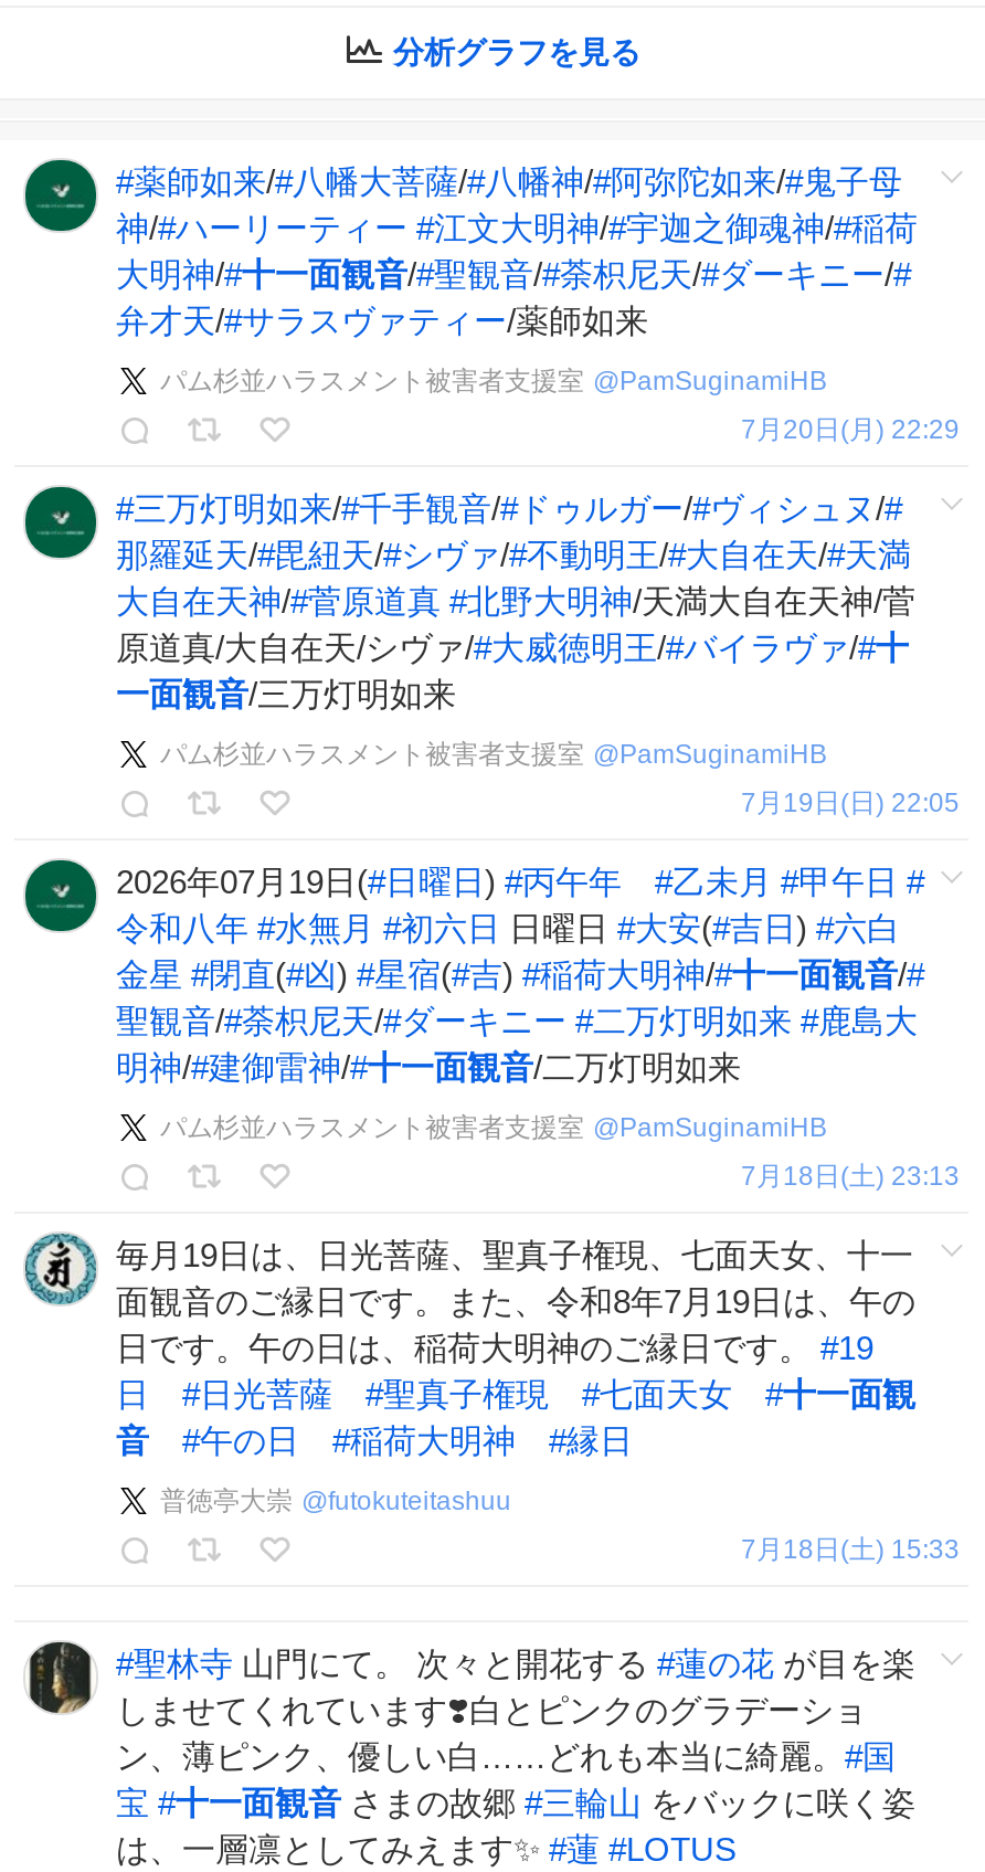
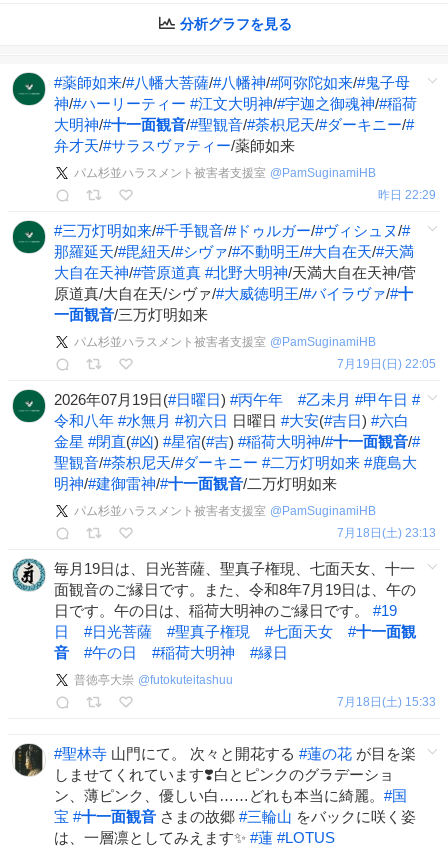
- 7月20日(月) 22:29
+ 昨日 22:29
